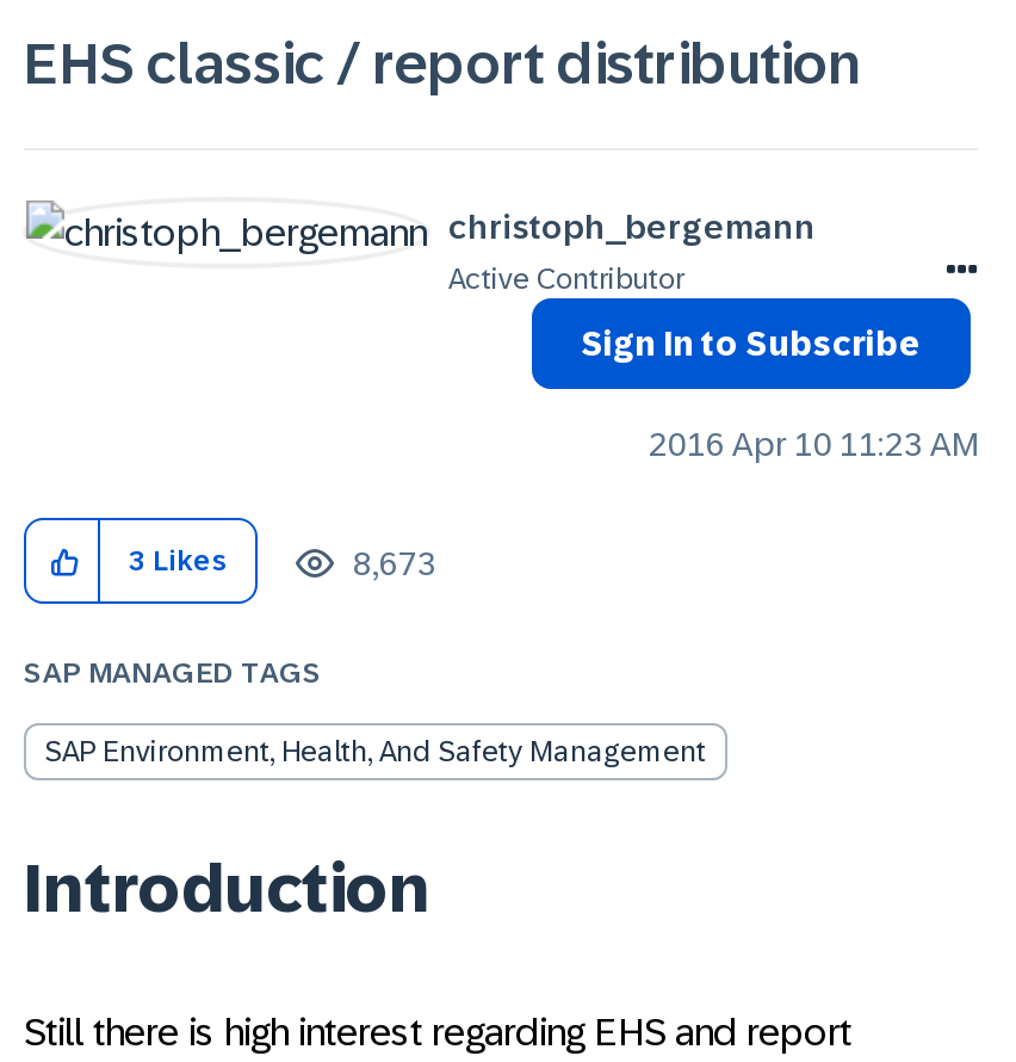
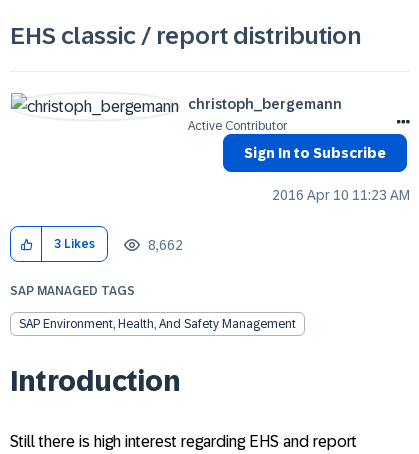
- 8,673
+ 8,662
